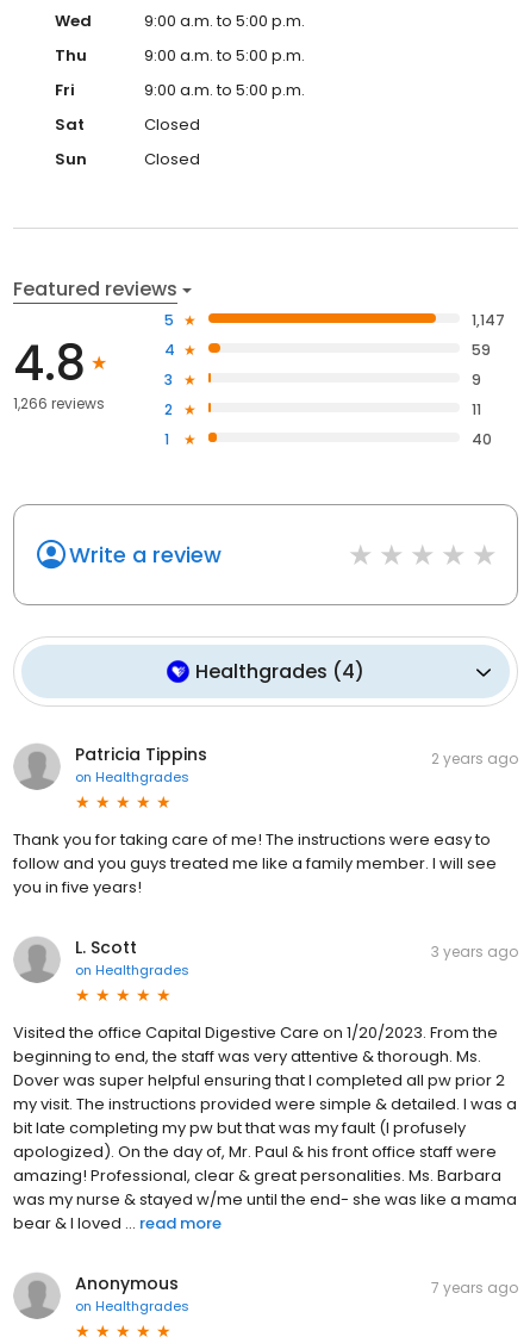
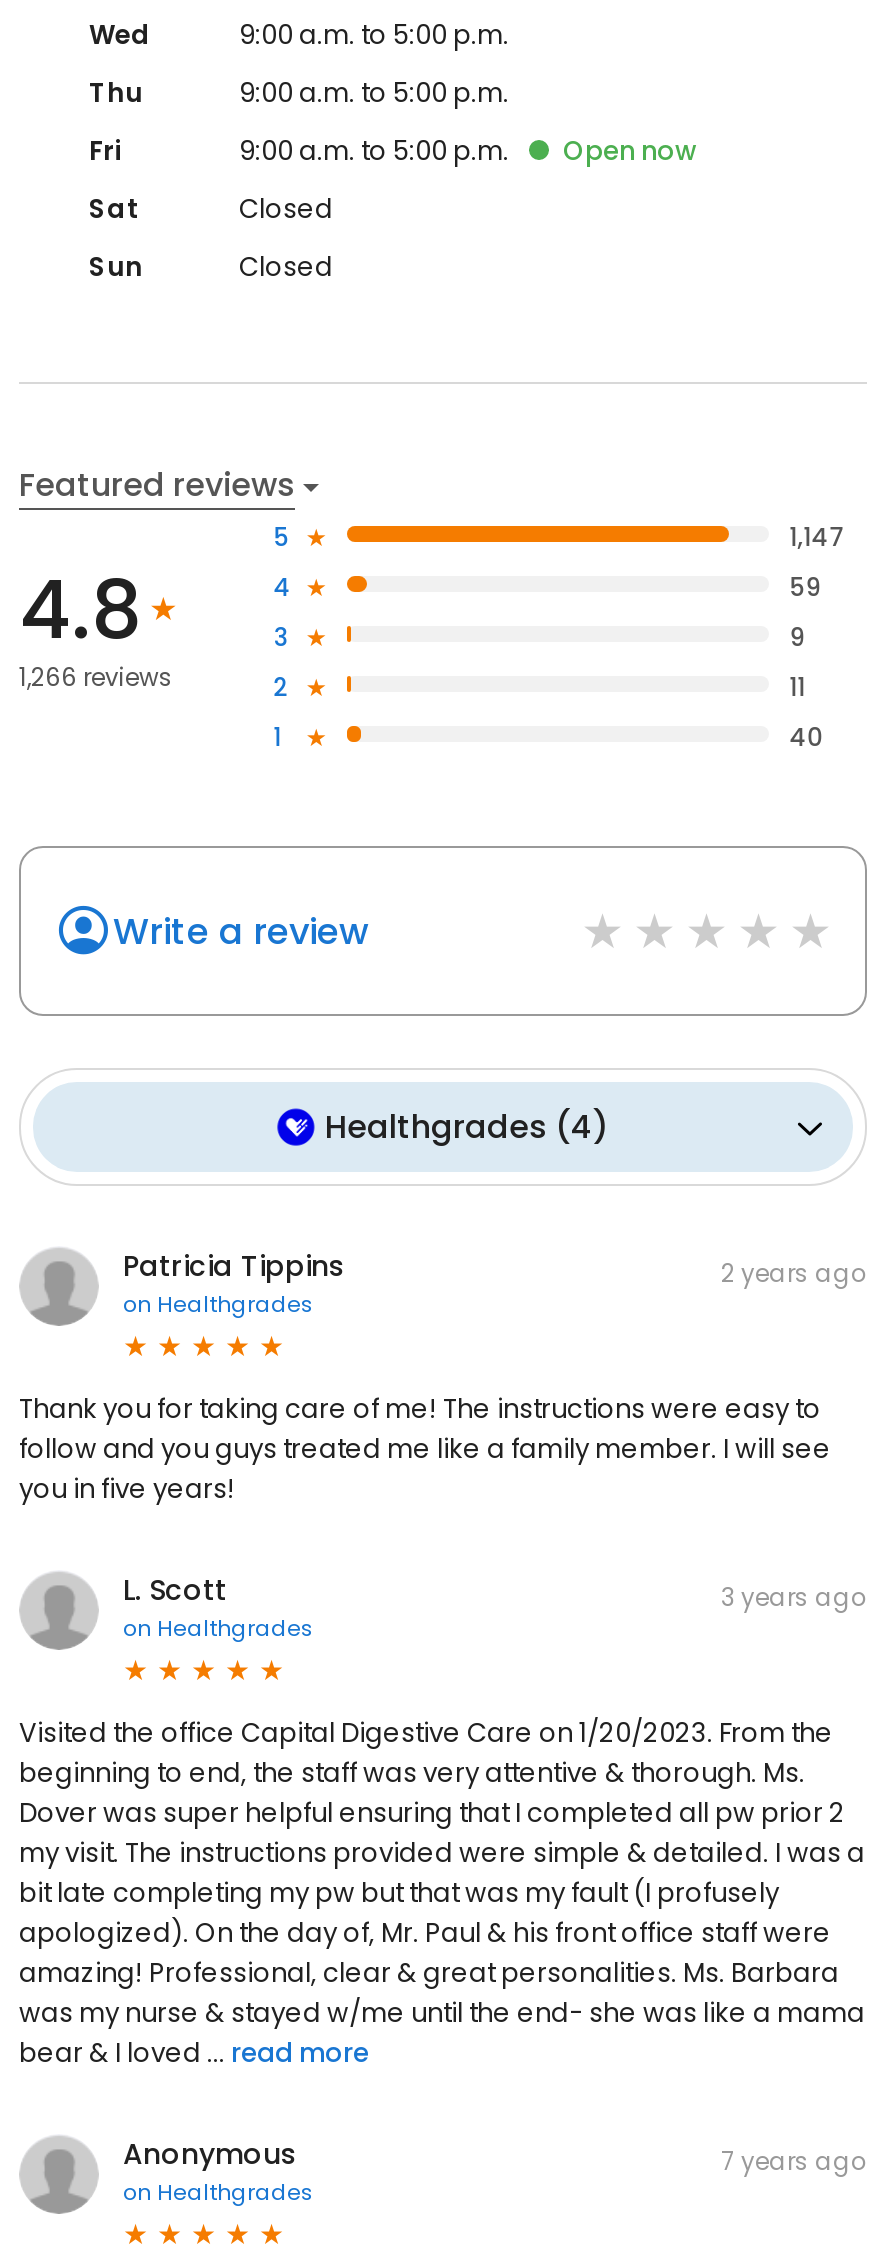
+ Open now
